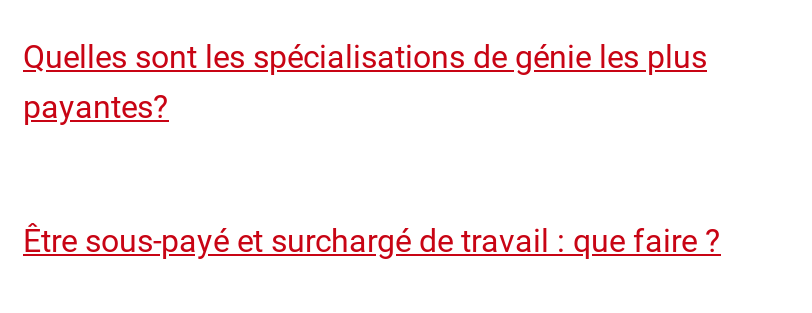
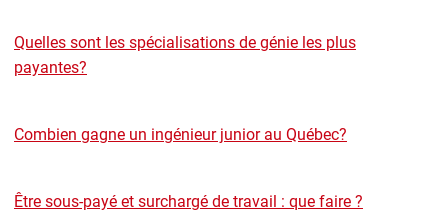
+ Combien gagne un ingénieur junior au Québec?
